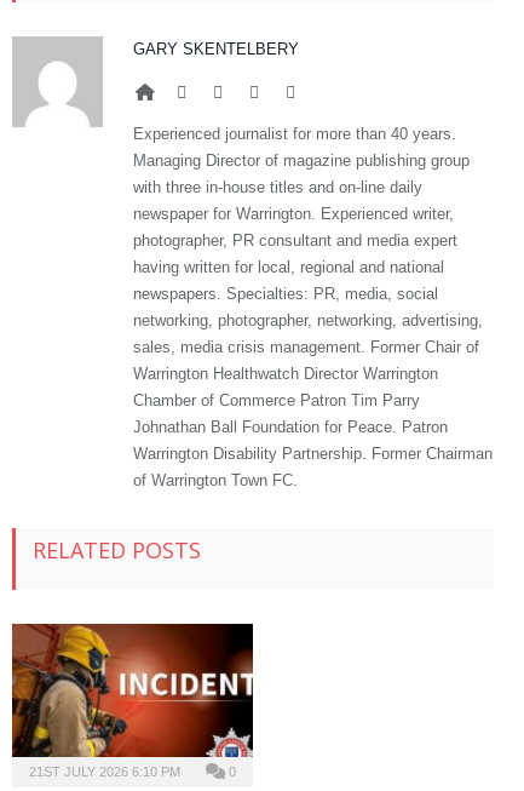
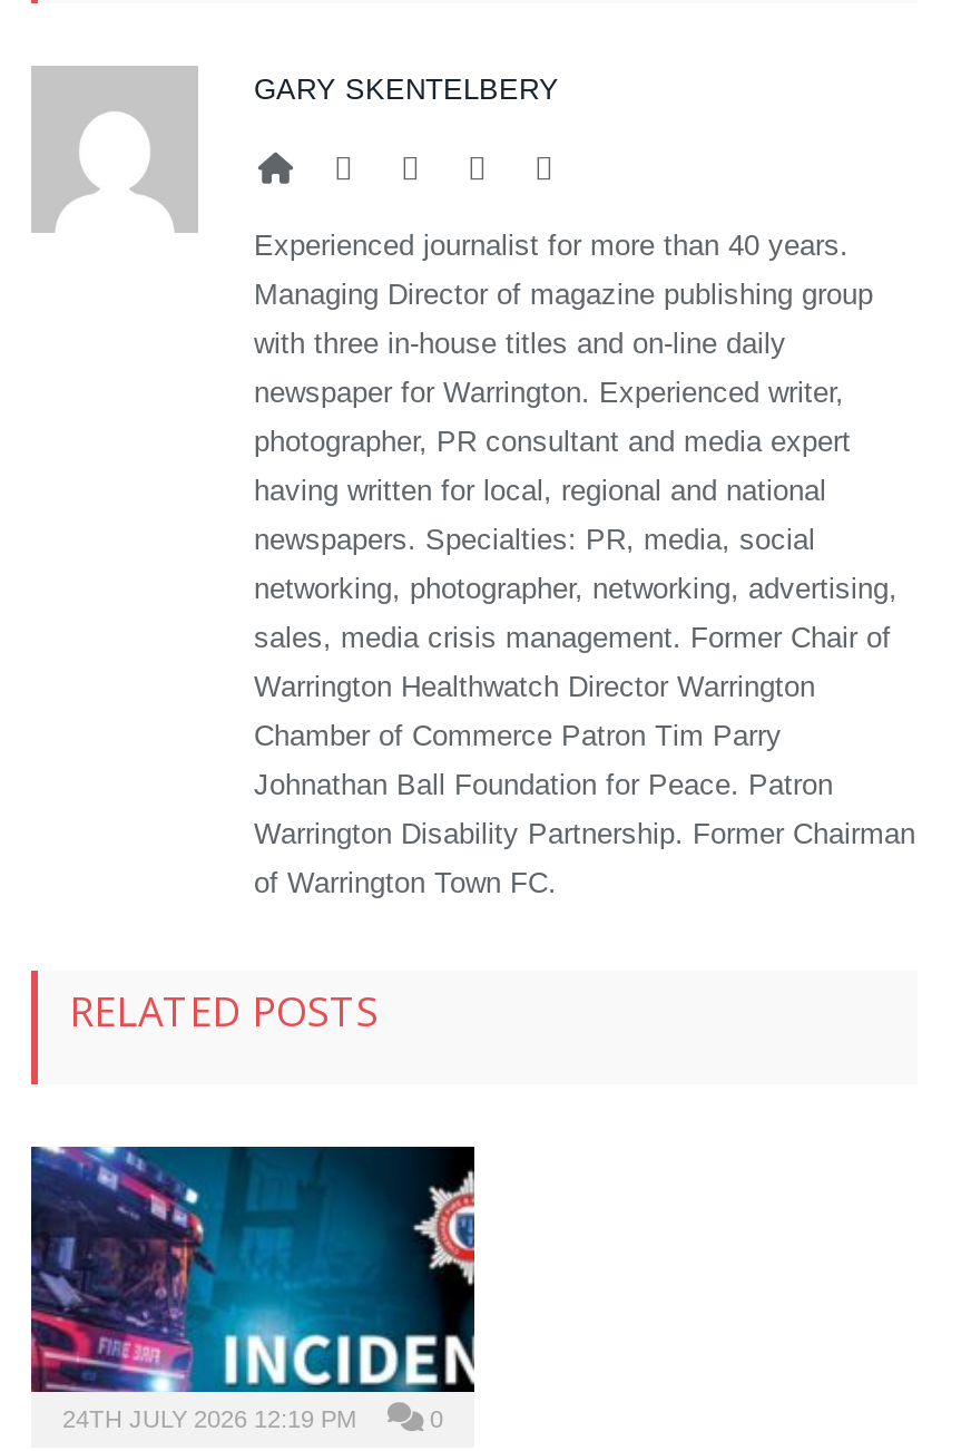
- [image]
- 21ST JULY 2026 6:10 PM
+ [image]
+ 24TH JULY 2026 12:19 PM
